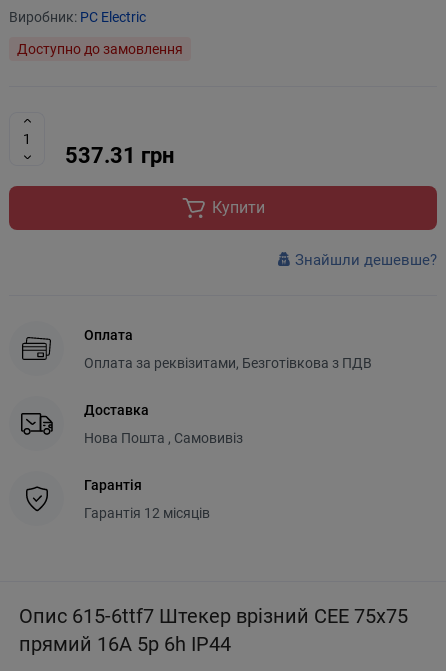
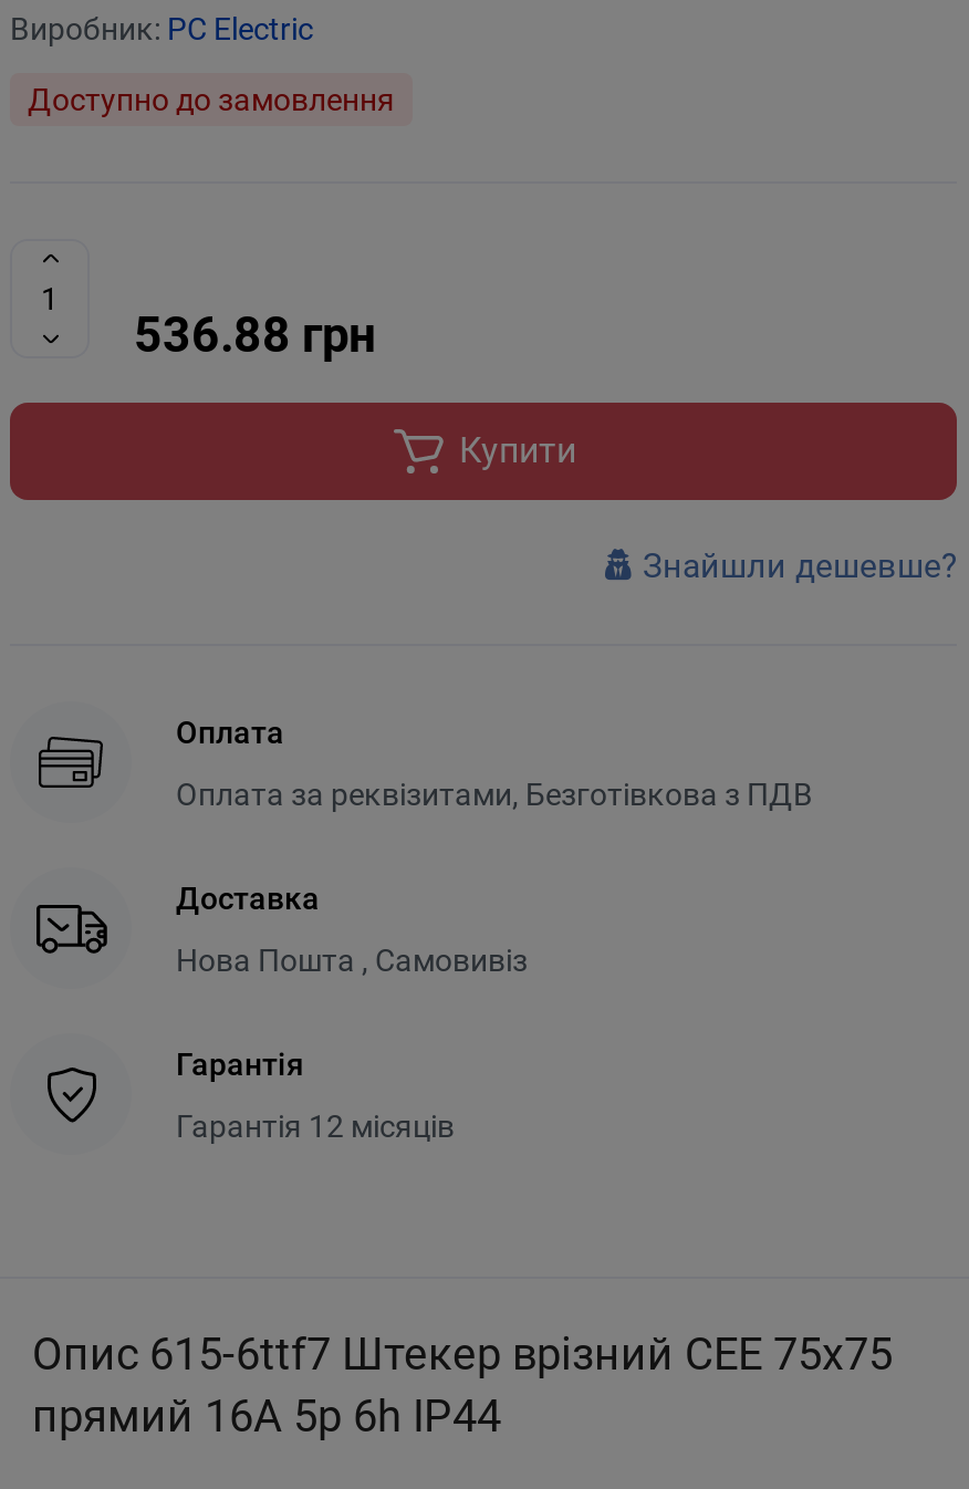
- 537.31 грн
+ 536.88 грн
